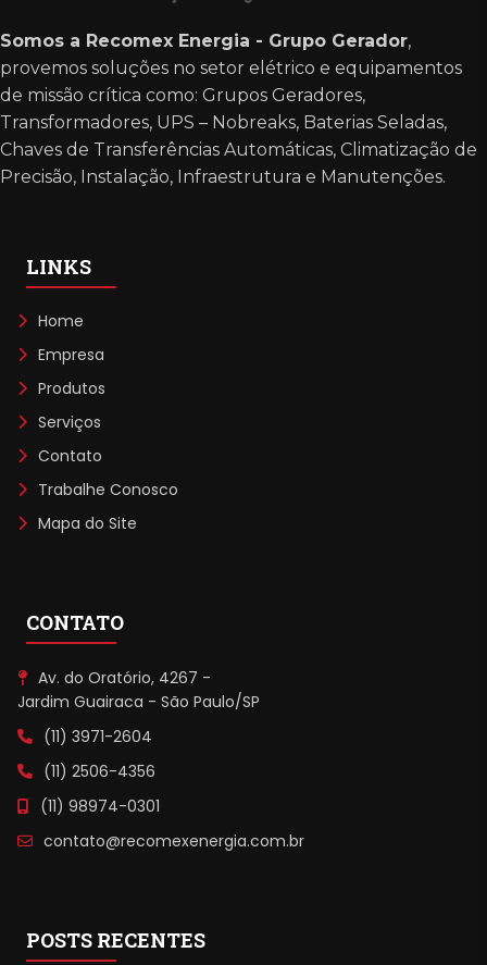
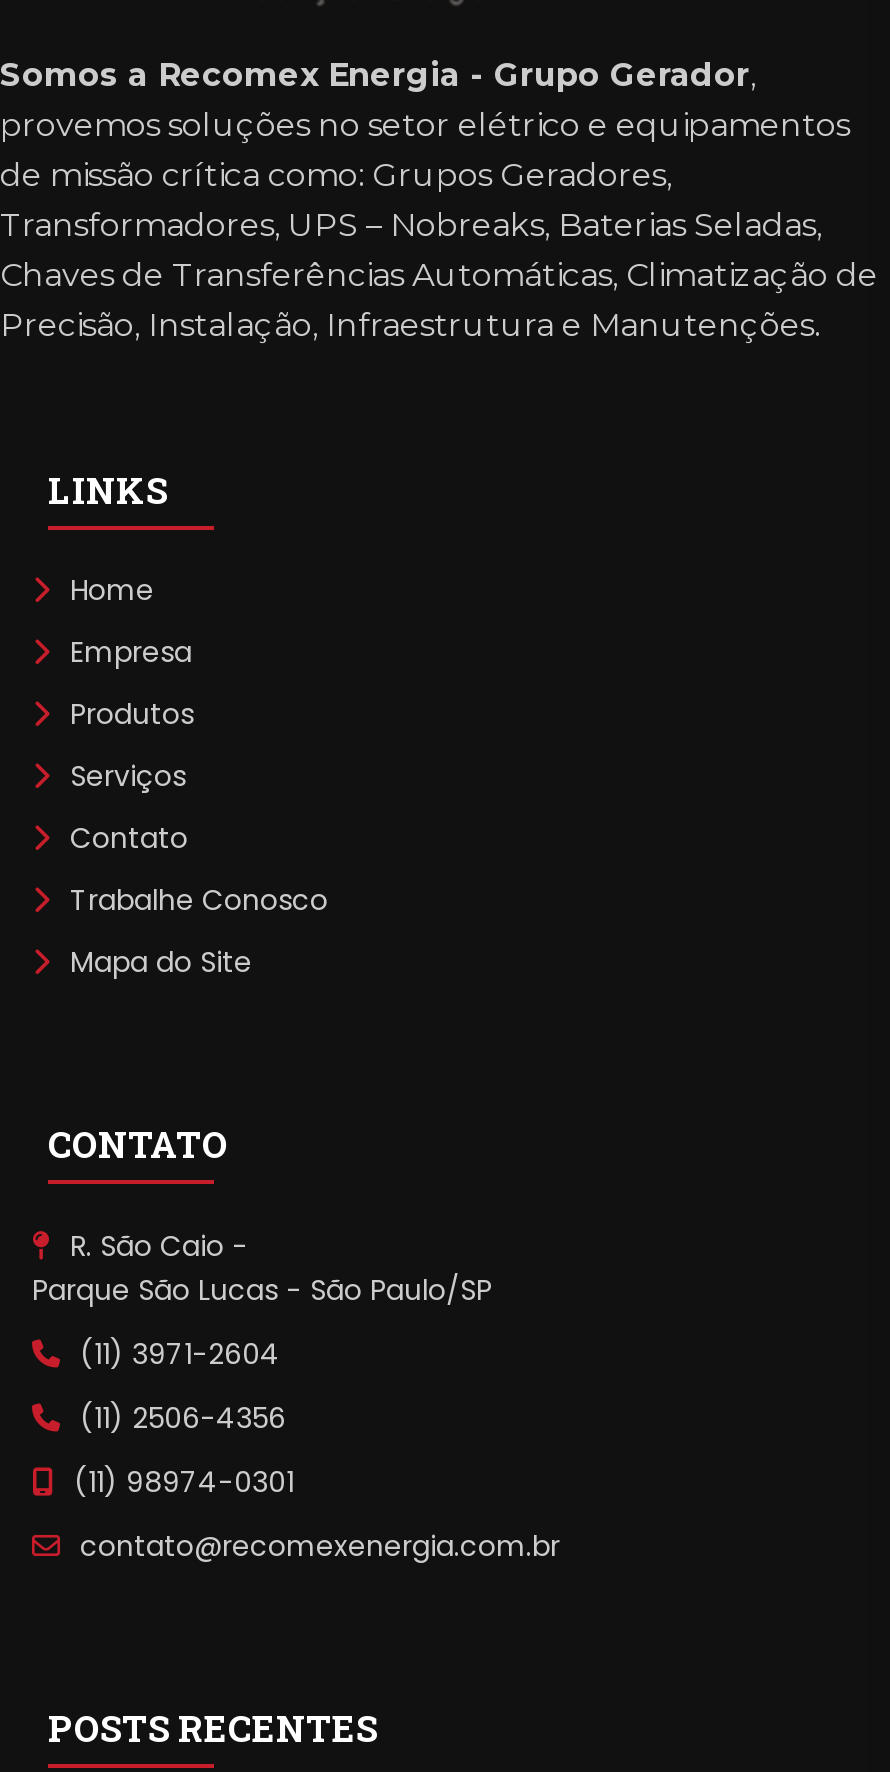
- Av. do Oratório, 4267 -
- Jardim Guairaca - São Paulo/SP
+ R. São Caio -
+ Parque São Lucas - São Paulo/SP
